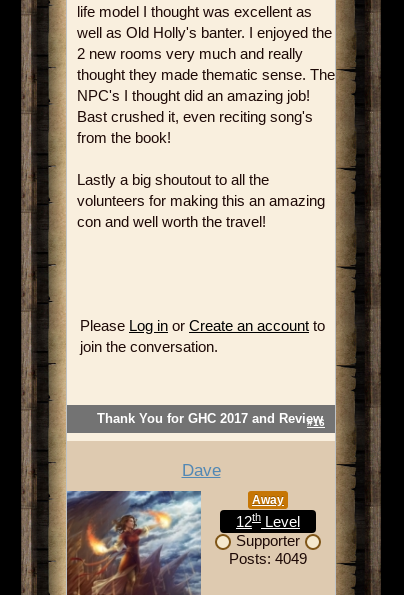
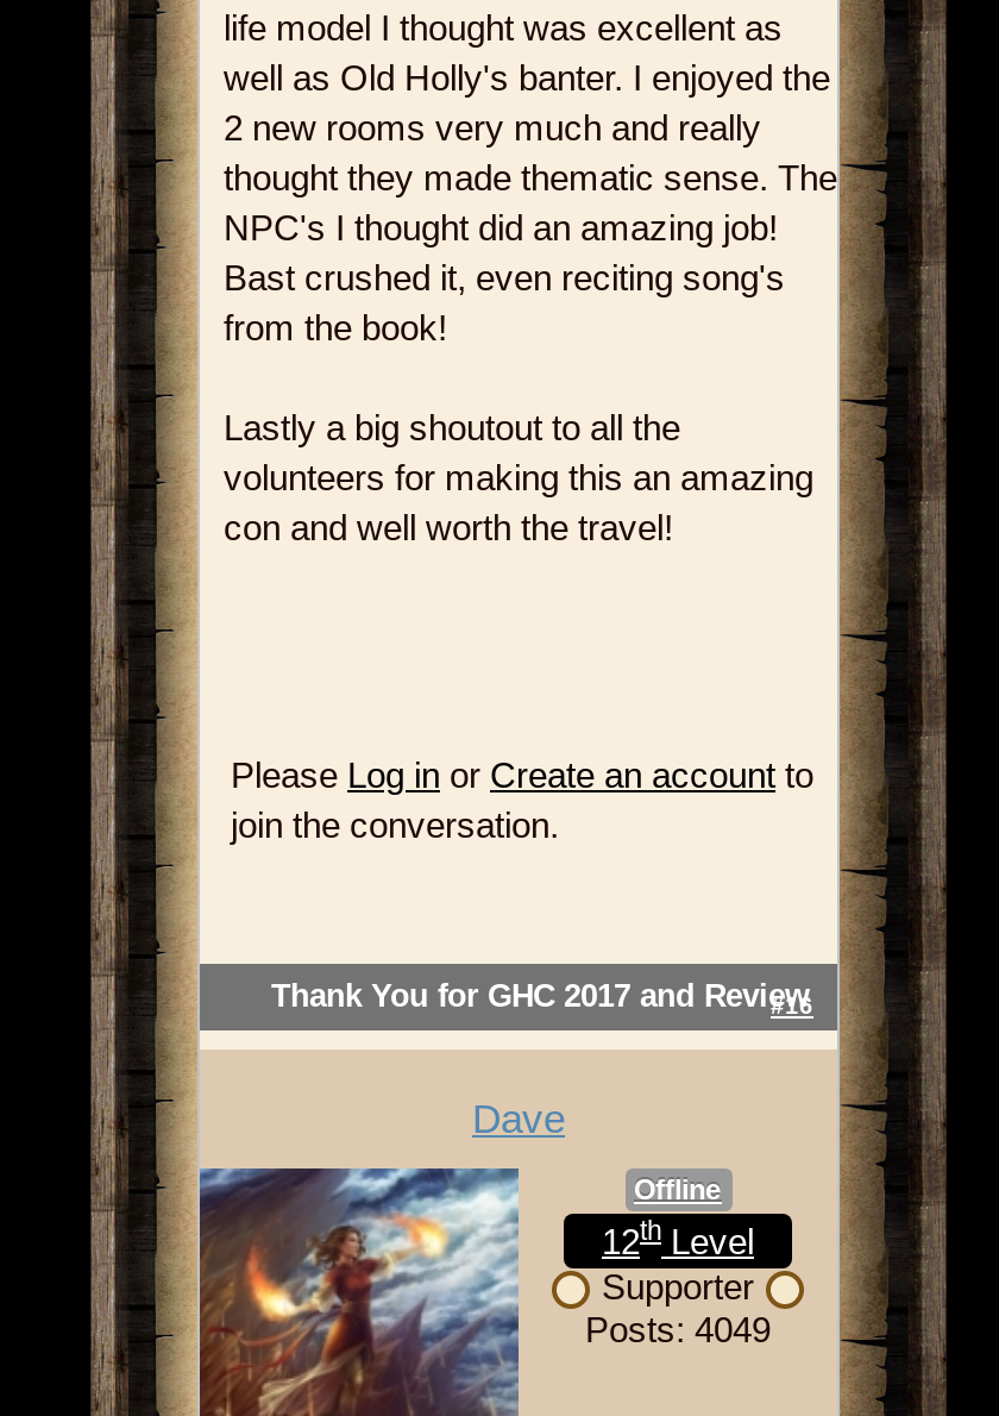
- Away
+ Offline
